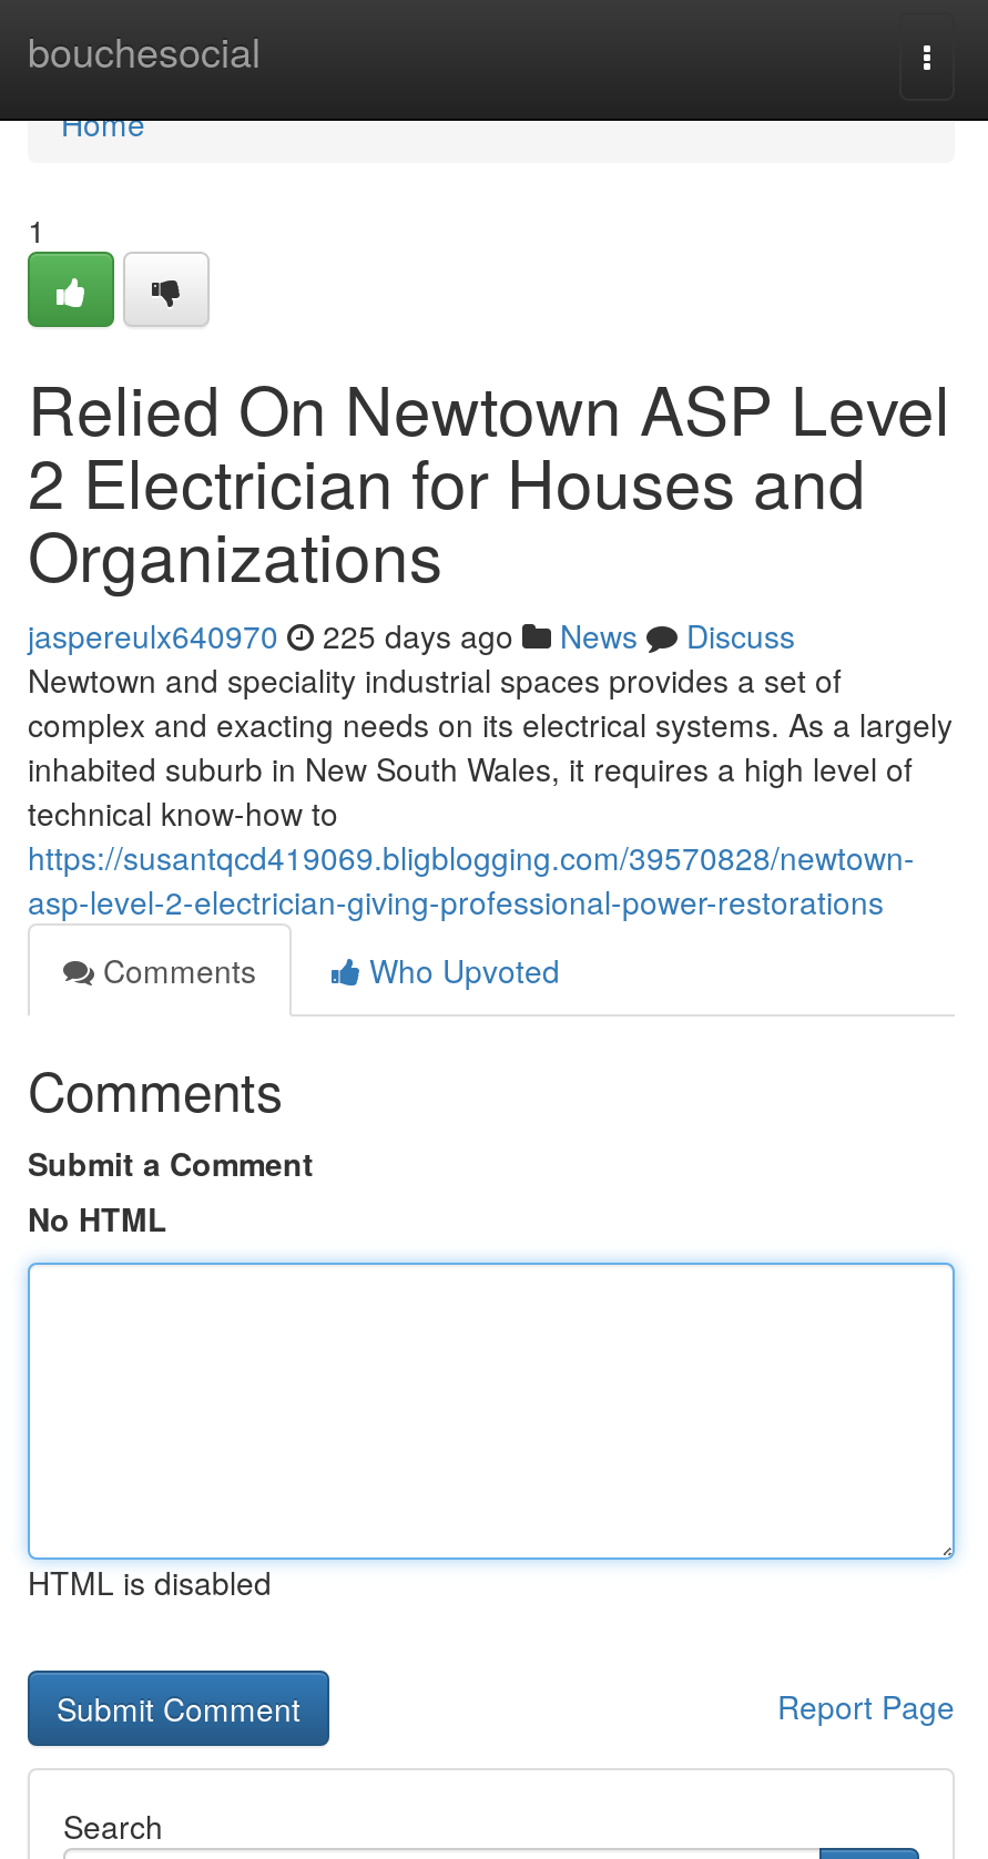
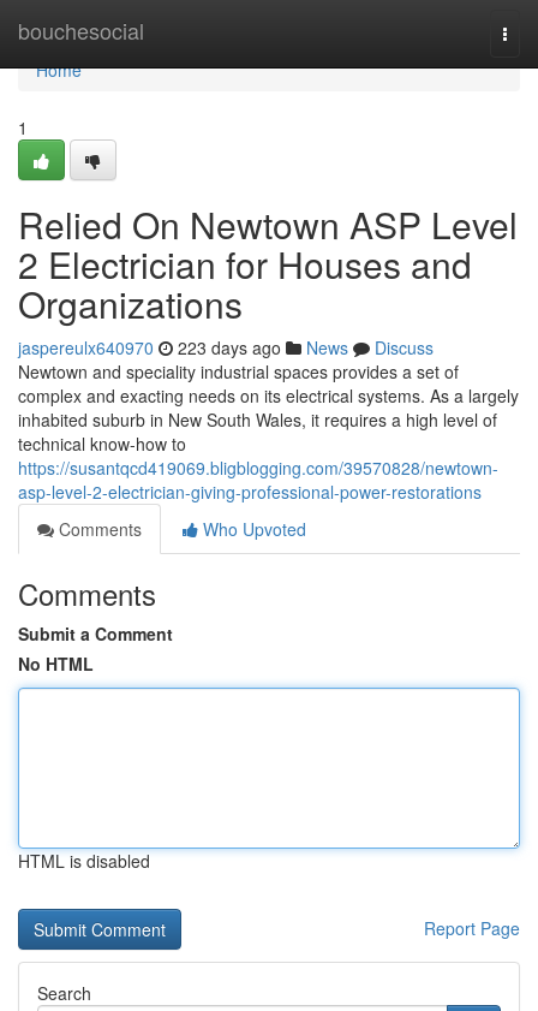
- jaspereulx640970 225 days ago News Discuss
+ jaspereulx640970 223 days ago News Discuss
